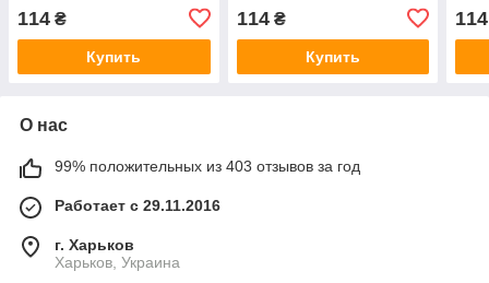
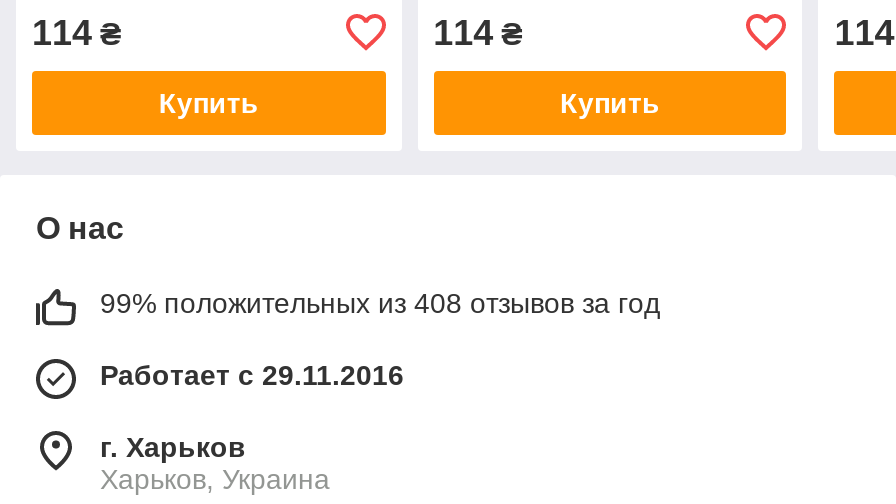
- 99% положительных из 403 отзывов за год
+ 99% положительных из 408 отзывов за год
